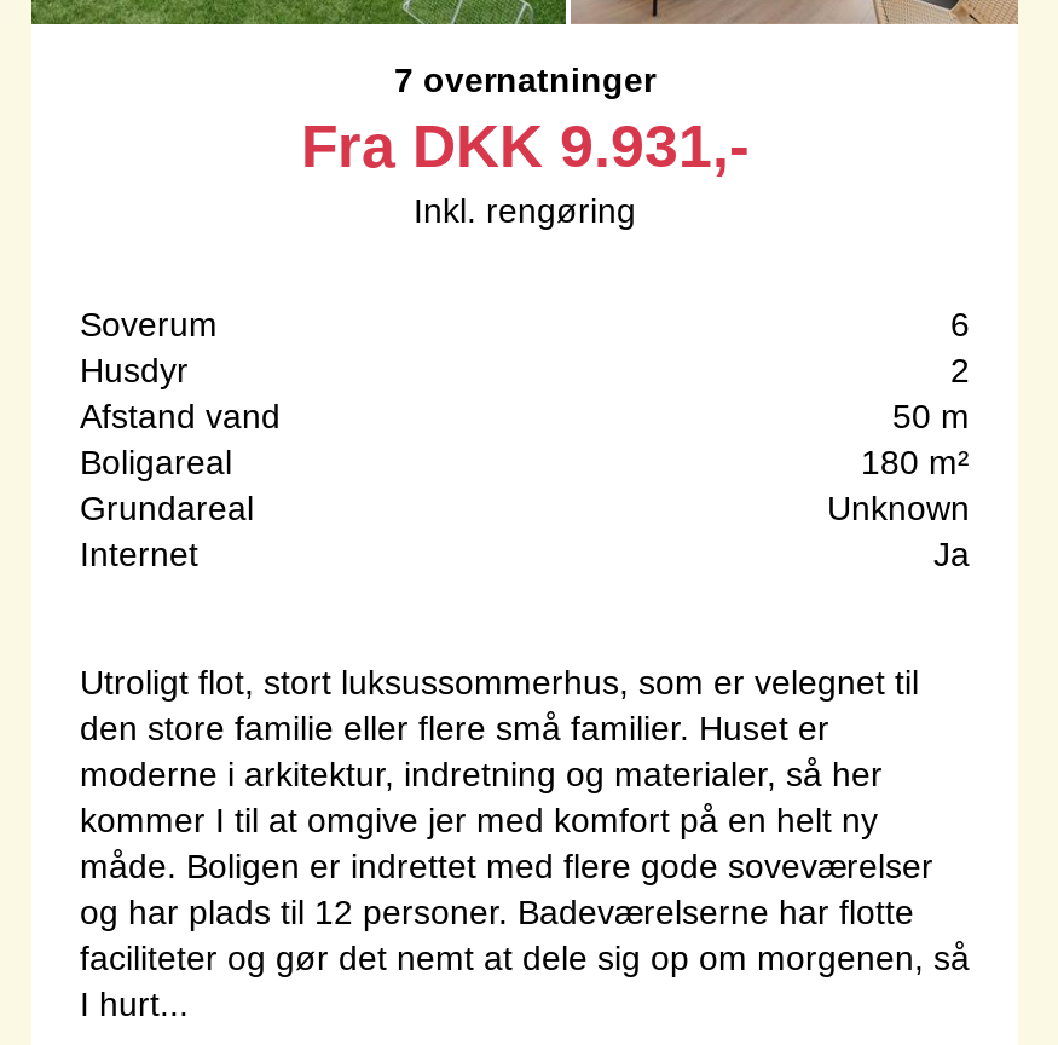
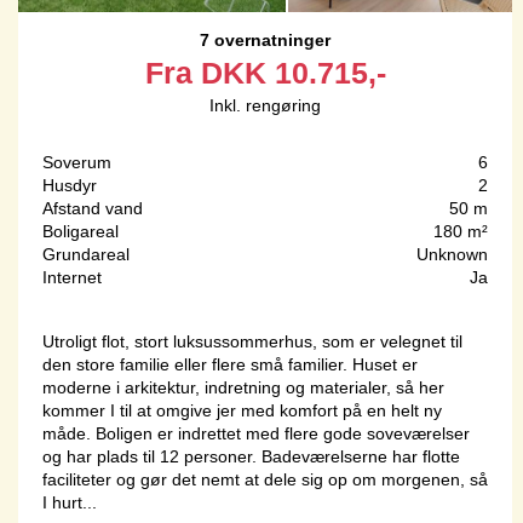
- Fra DKK 9.931,-
+ Fra DKK 10.715,-
